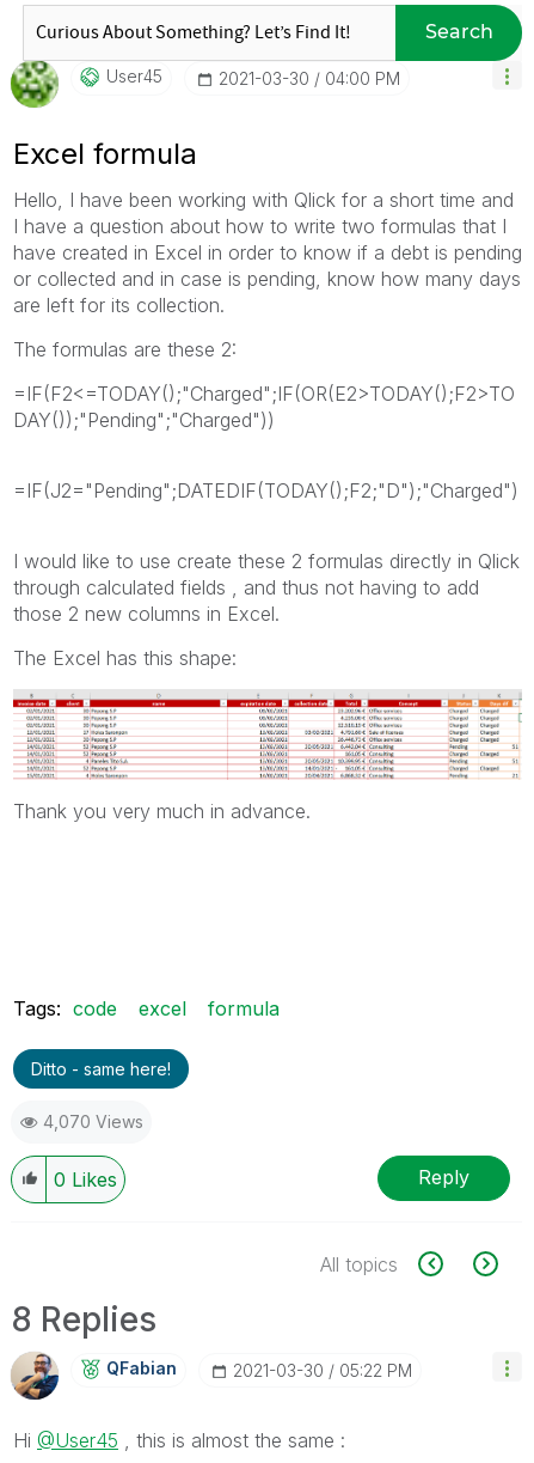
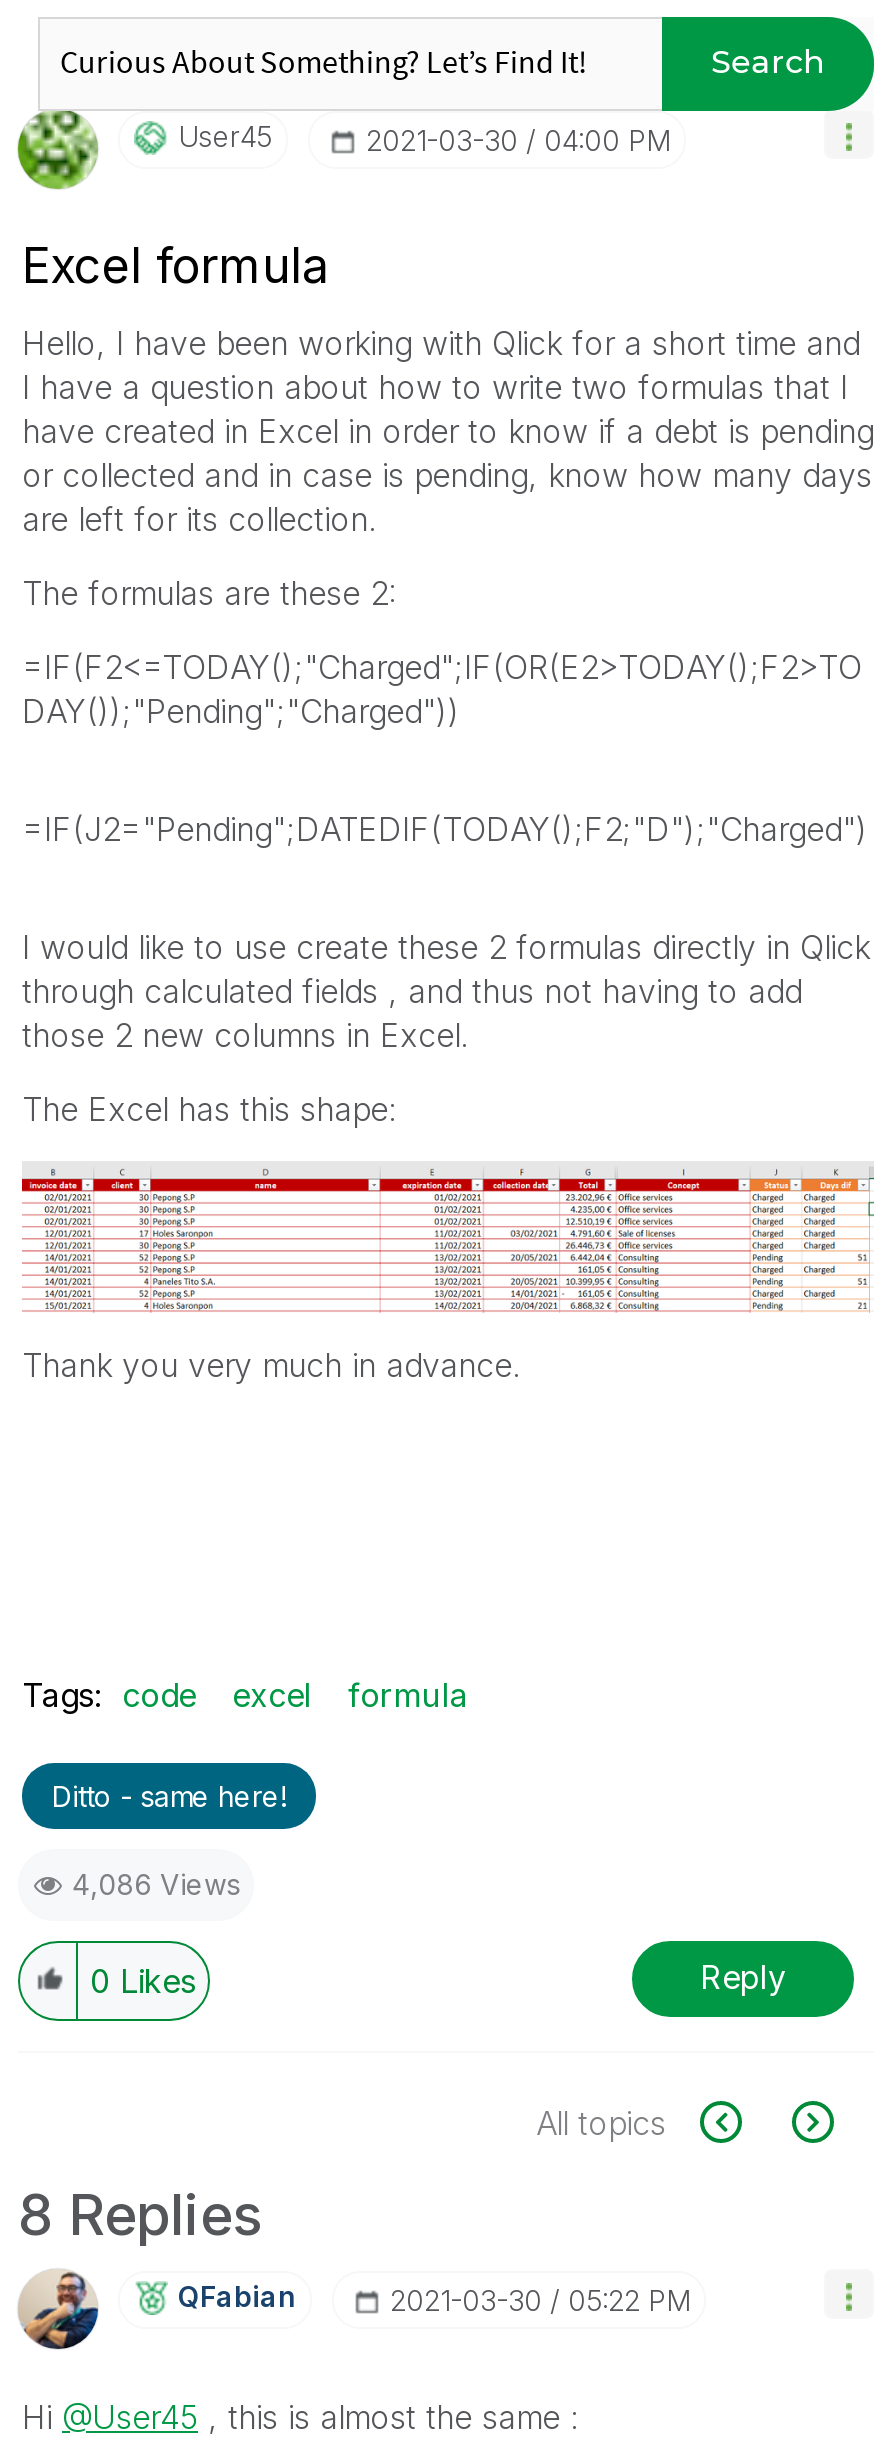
- 4,070 Views
+ 4,086 Views
